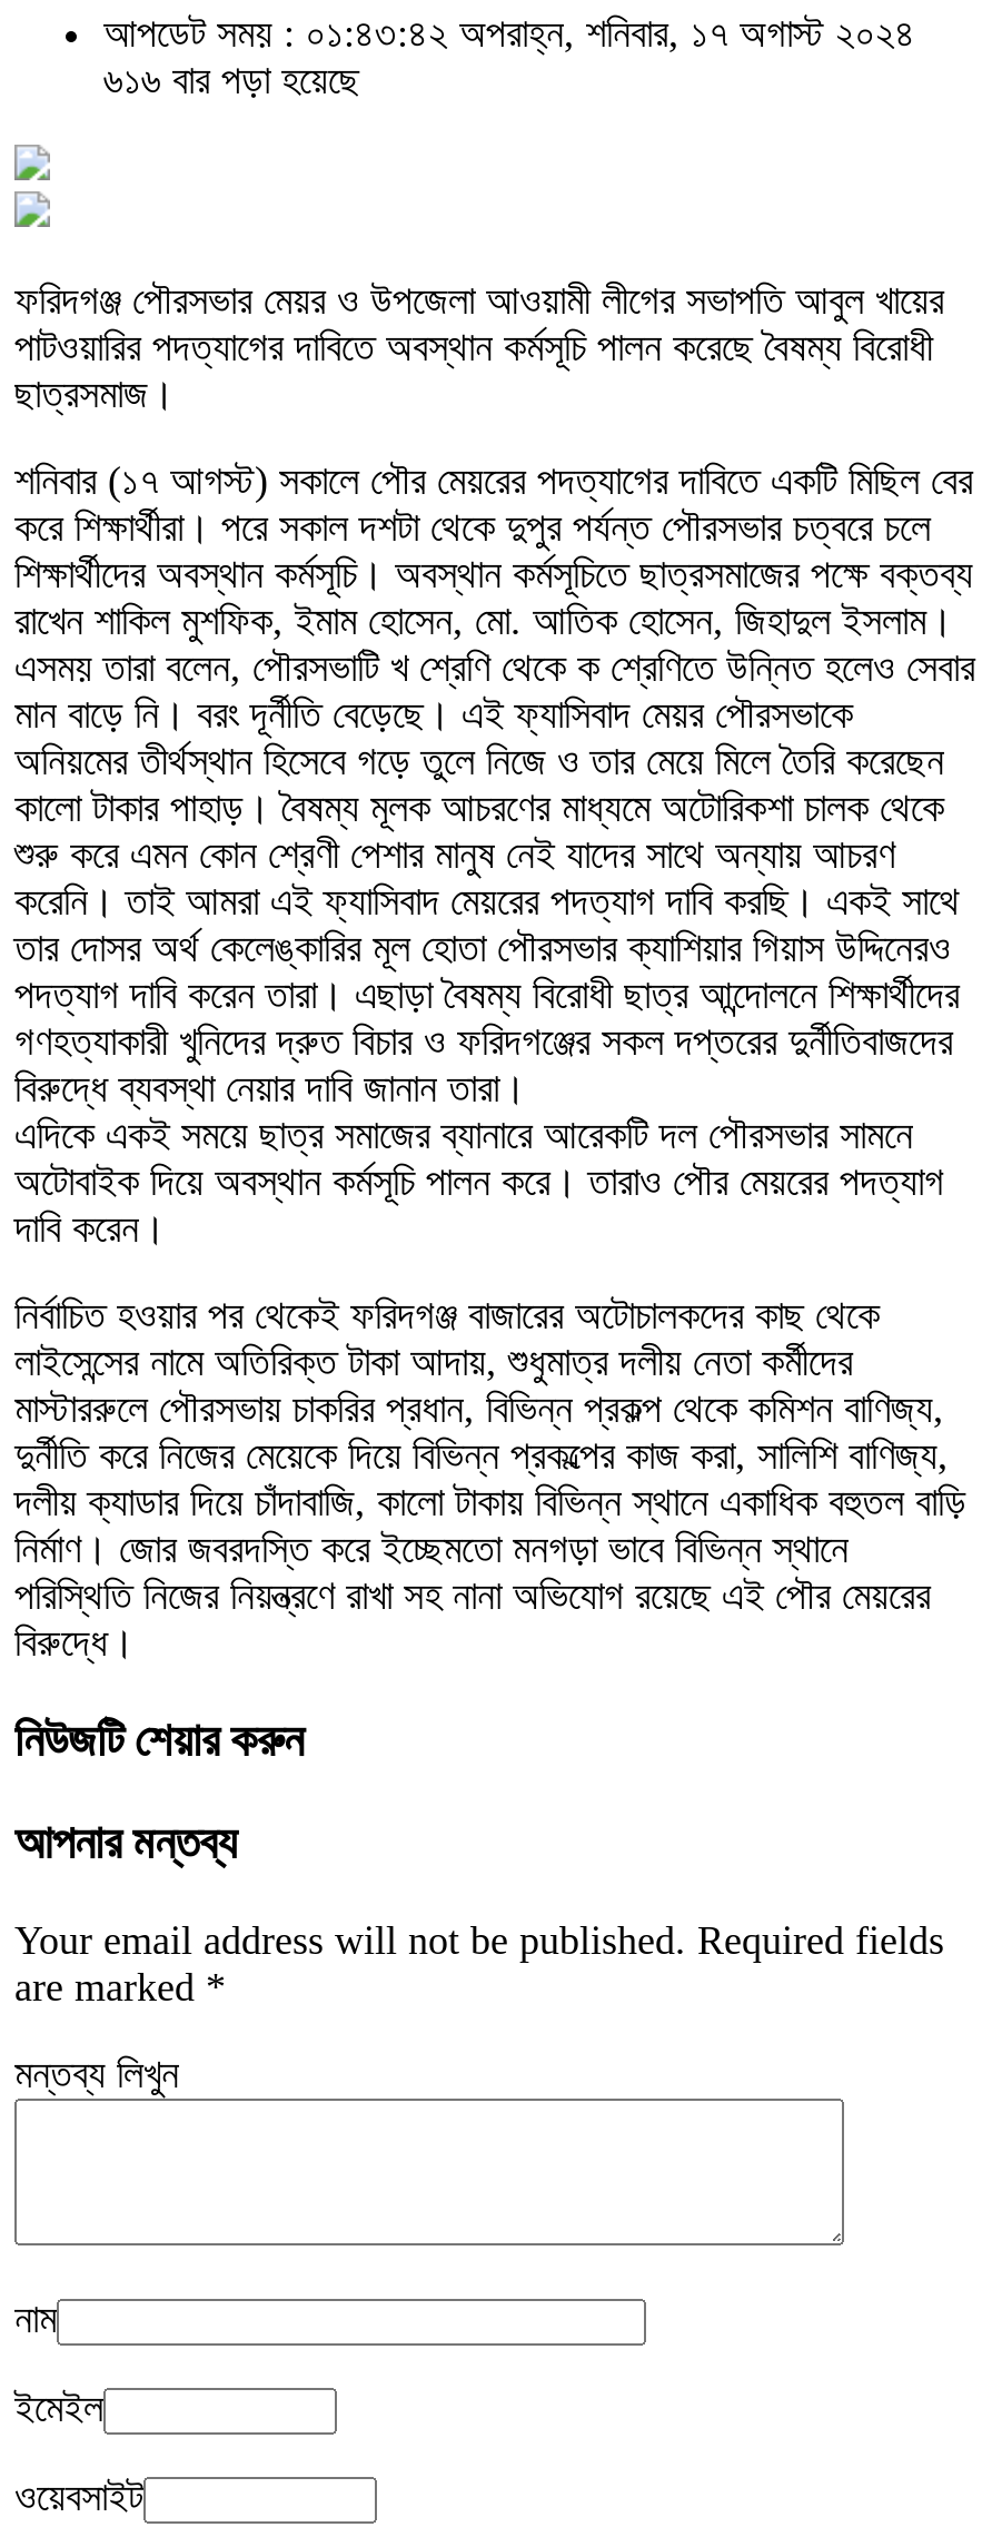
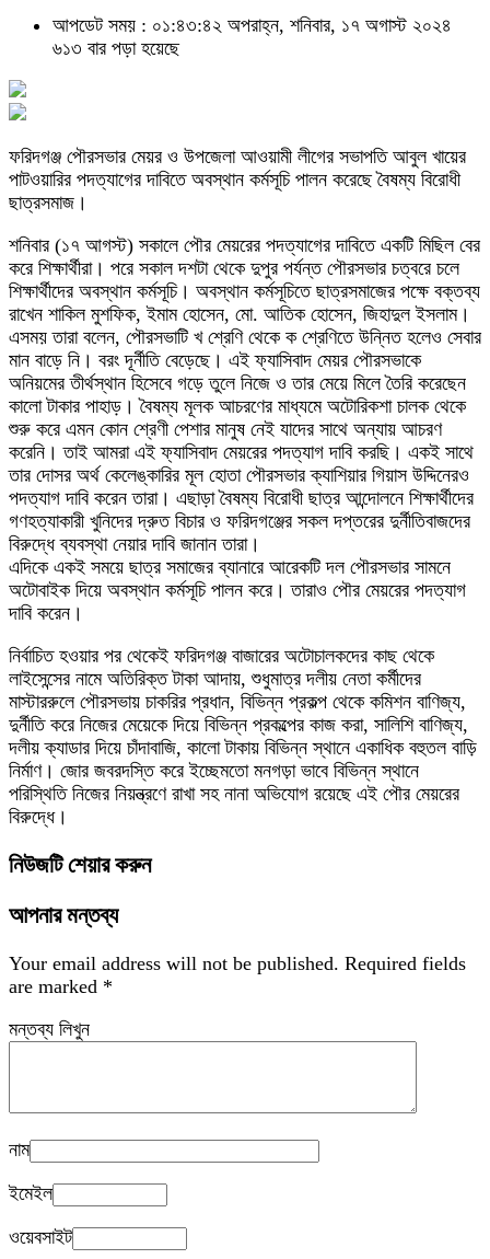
- ৬১৬ বার পড়া হয়েছে
+ ৬১৩ বার পড়া হয়েছে
